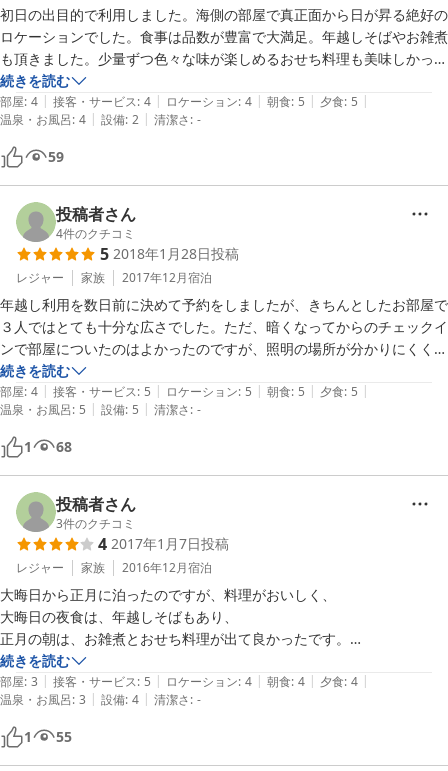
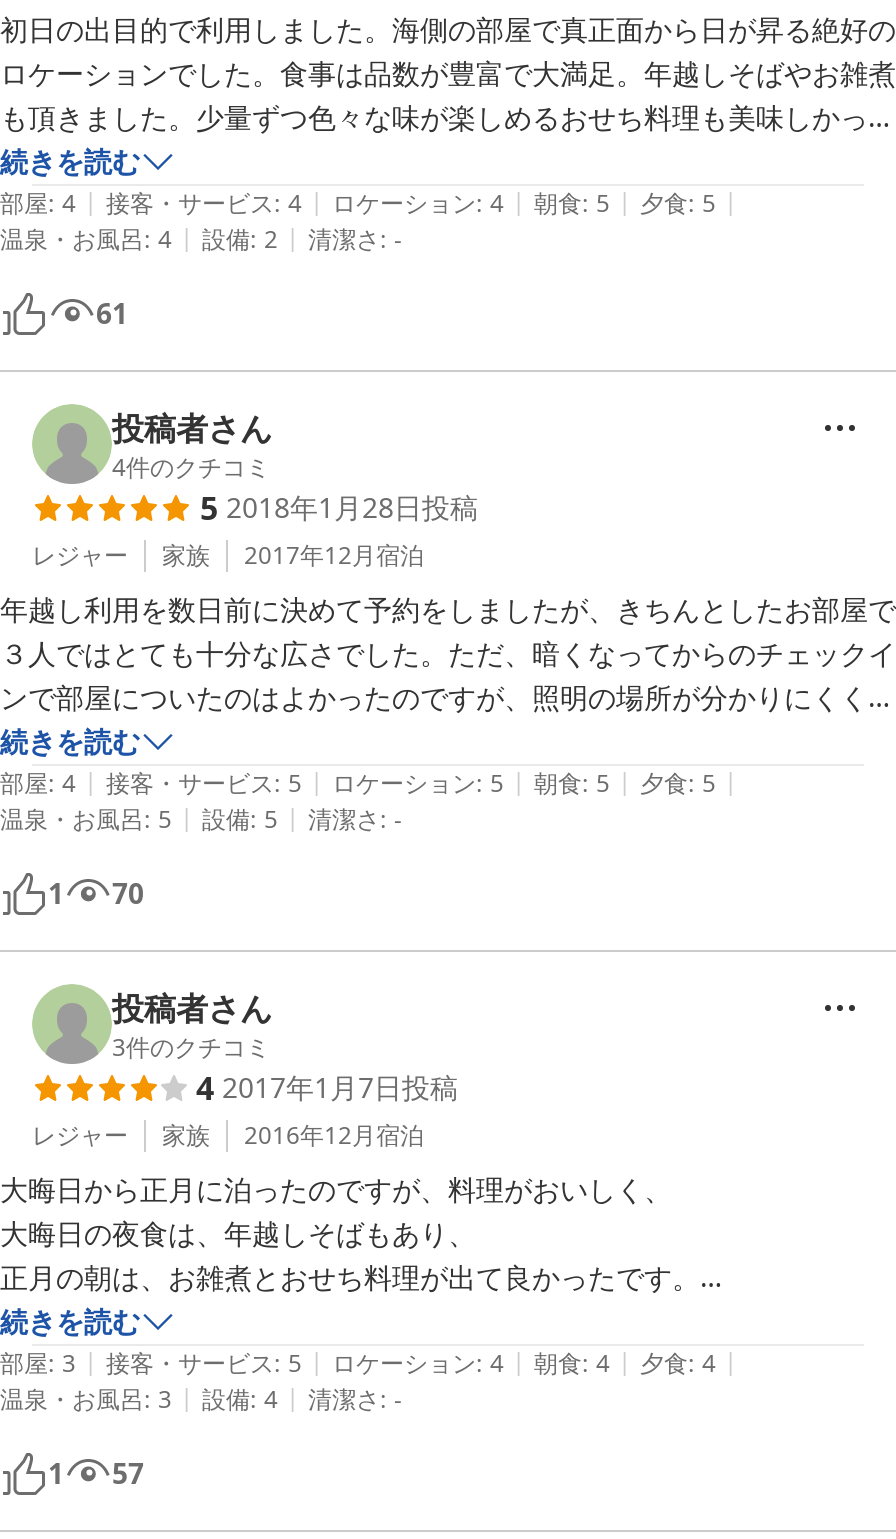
- 59
+ 61

- 1 68
+ 1 70

- 1 55
+ 1 57
